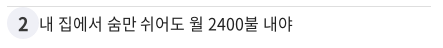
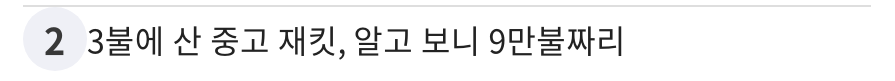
- 2 내 집에서 숨만 쉬어도 월 2400불 내야
+ 2 3불에 산 중고 재킷, 알고 보니 9만불짜리
